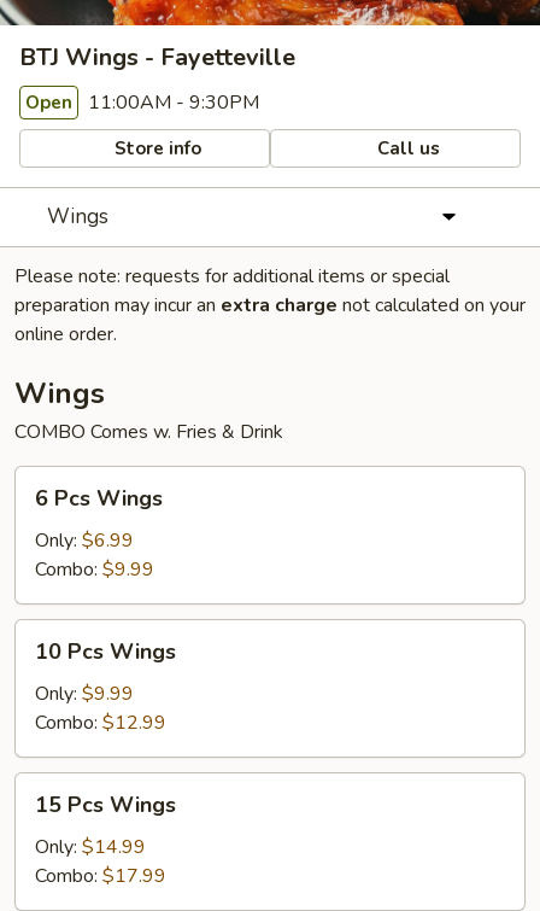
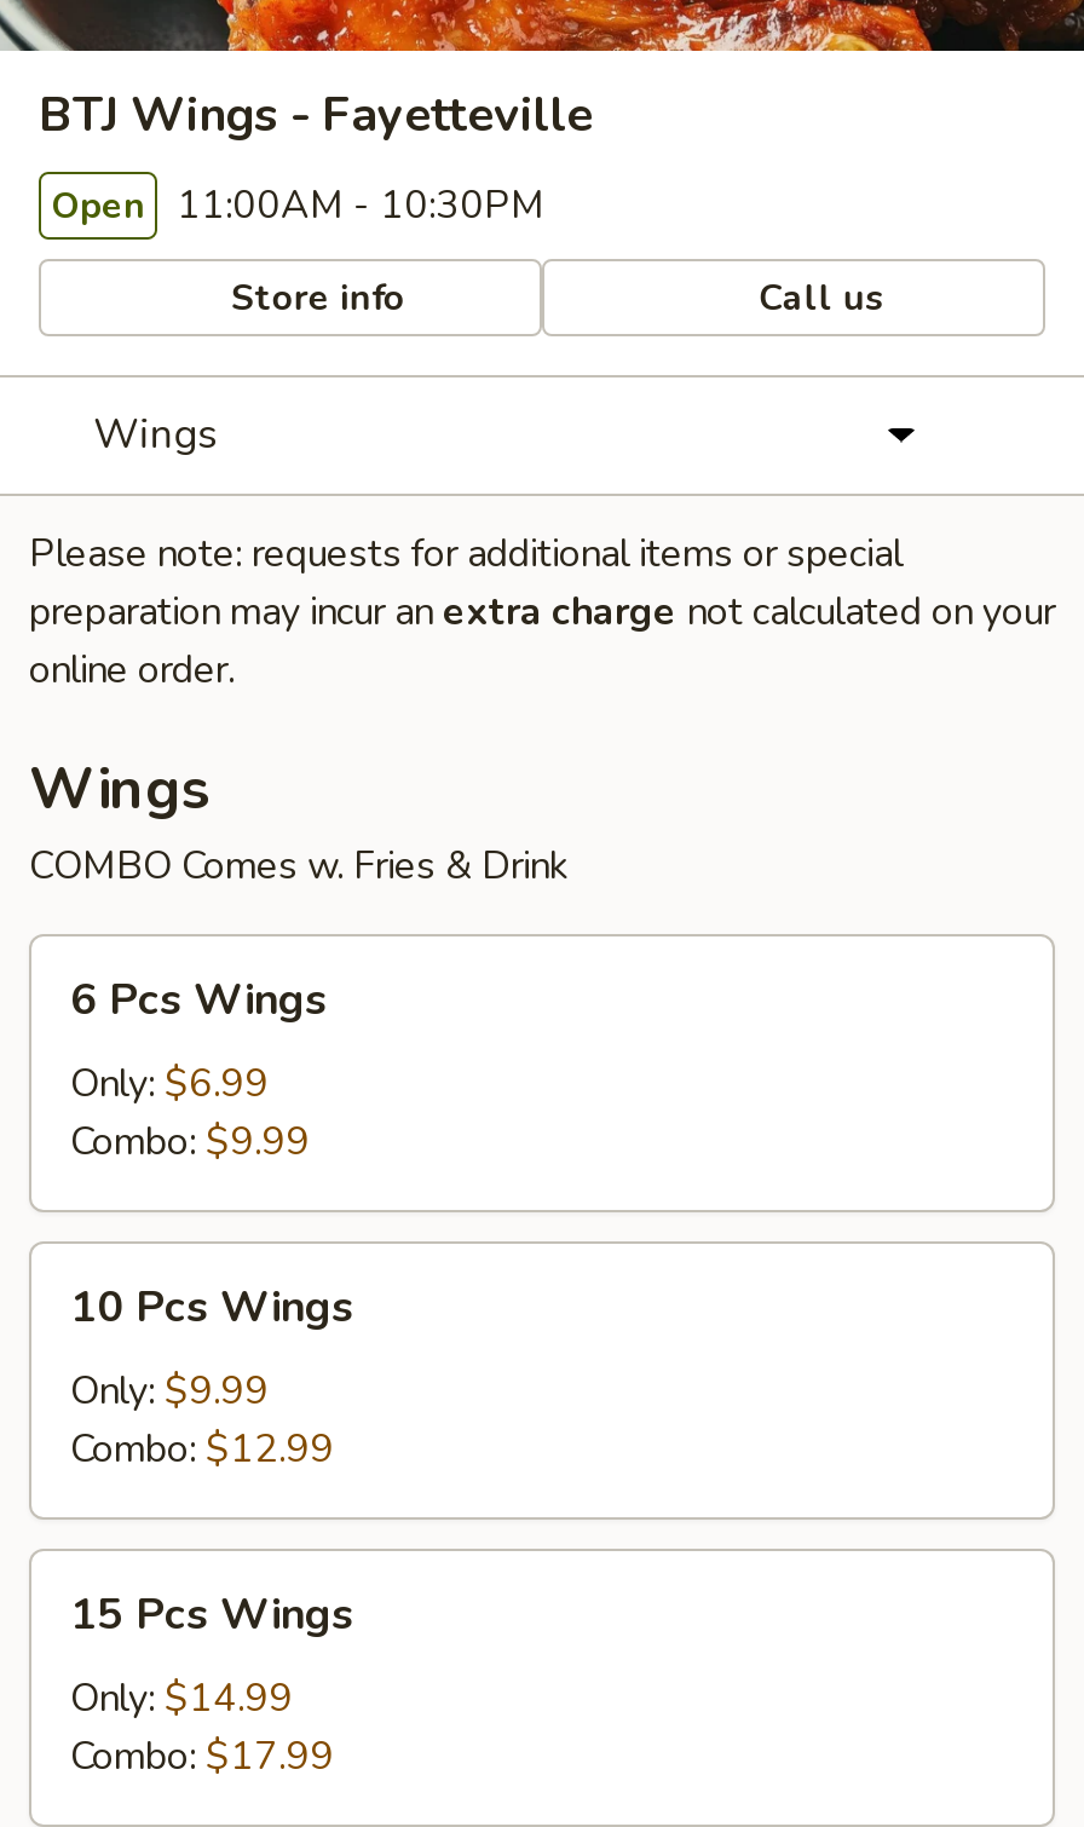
- Open 11:00AM - 9:30PM
+ Open 11:00AM - 10:30PM
